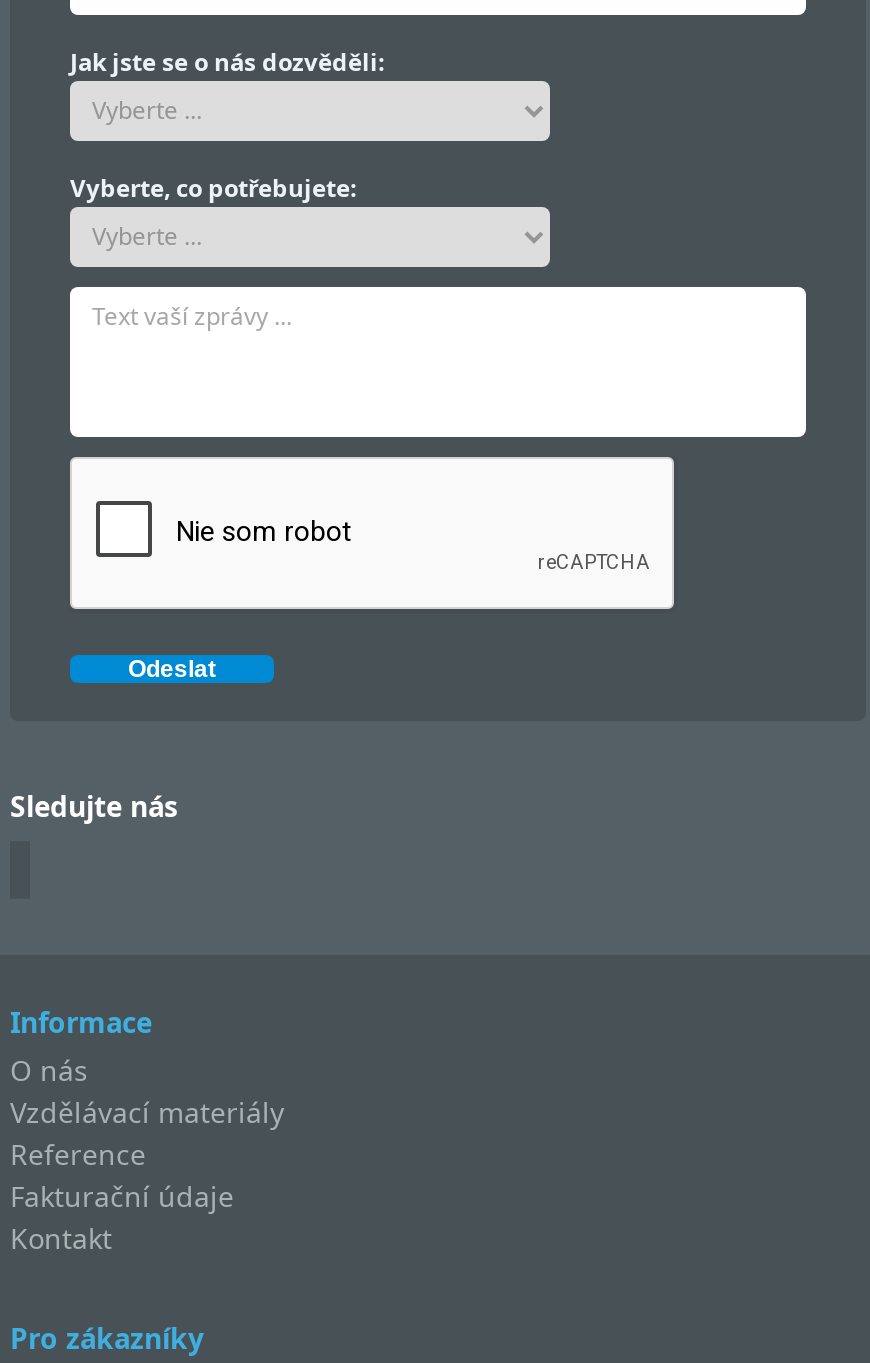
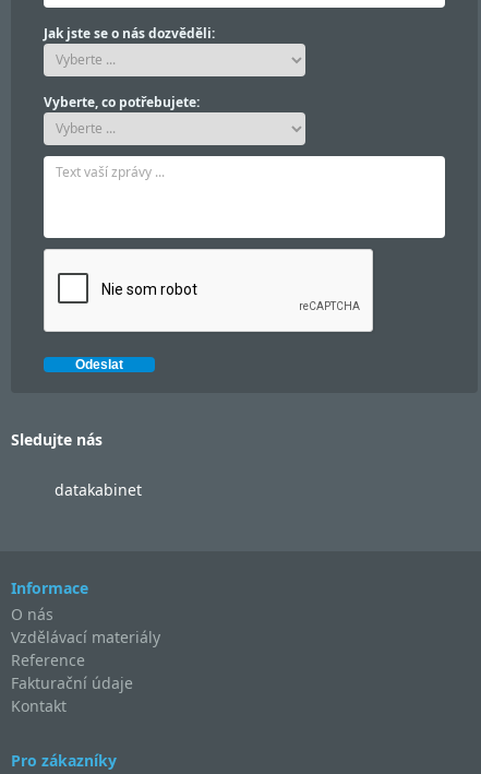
+ datakabinet
